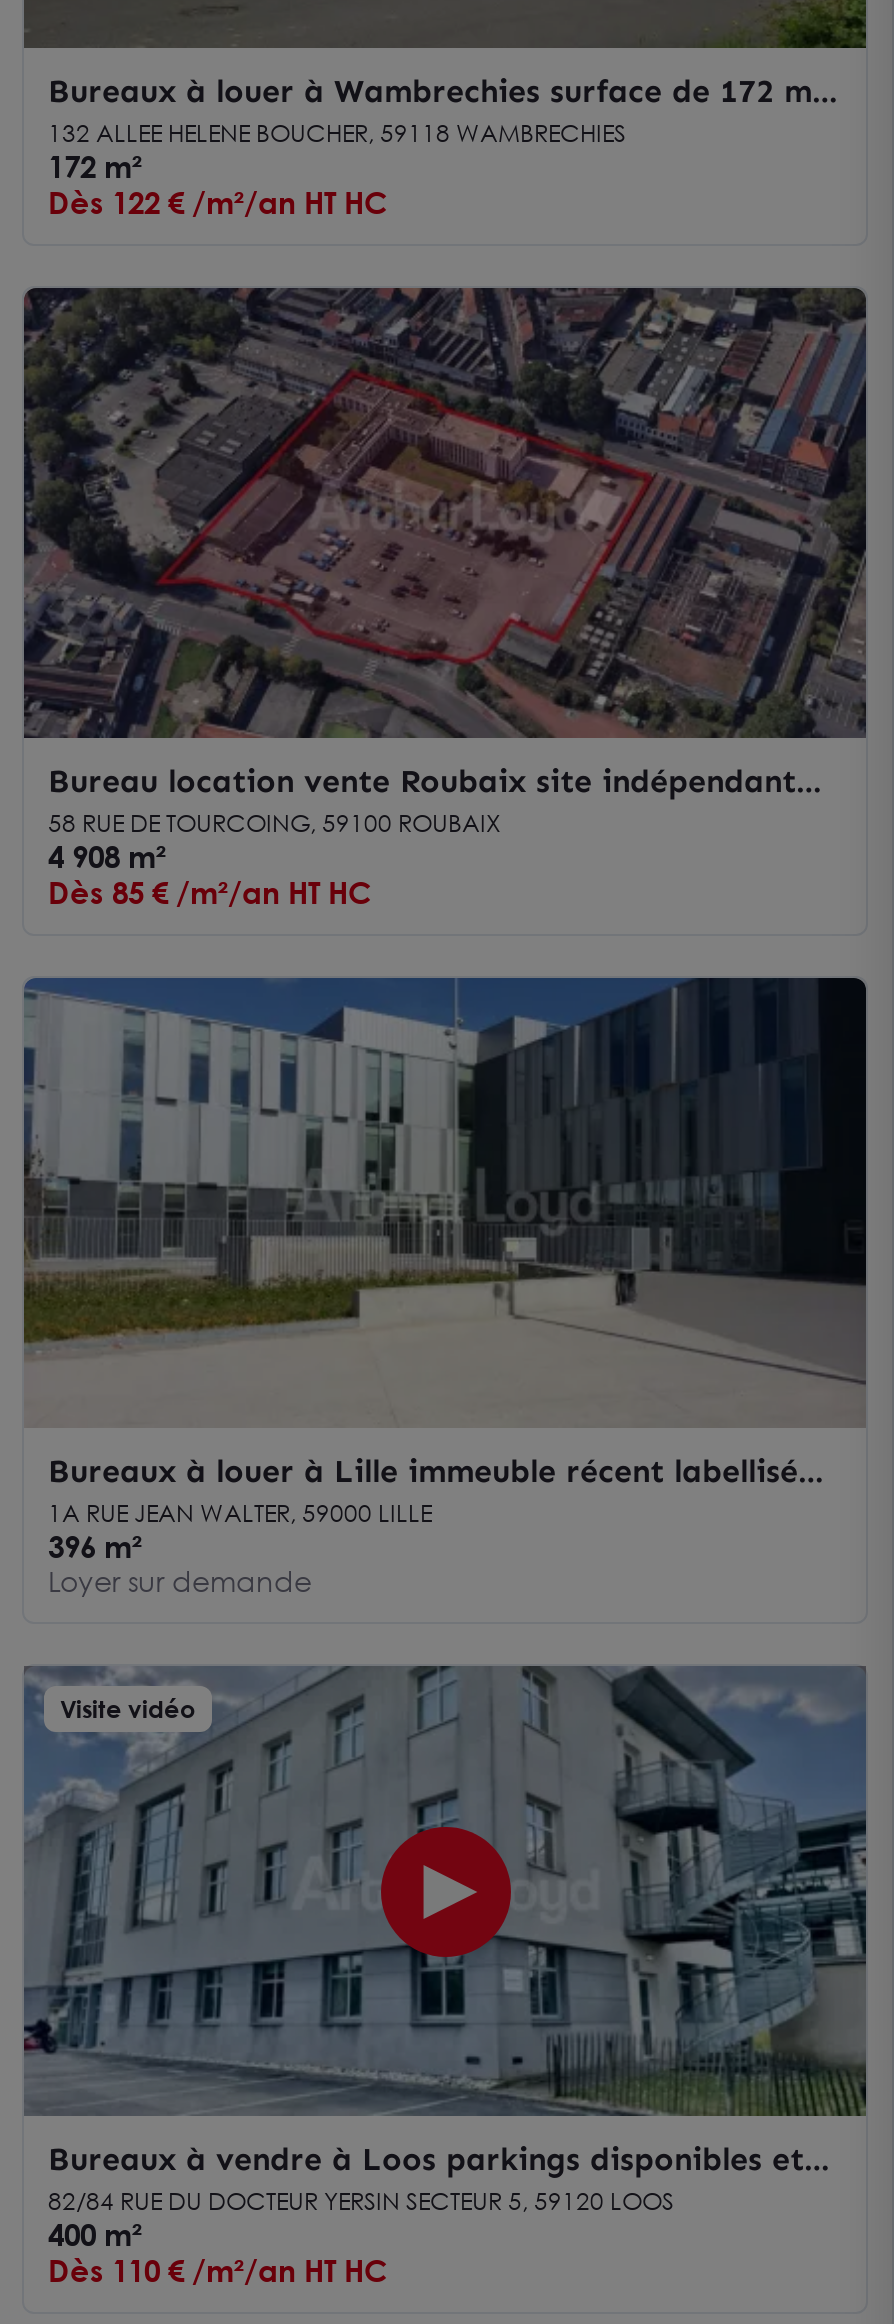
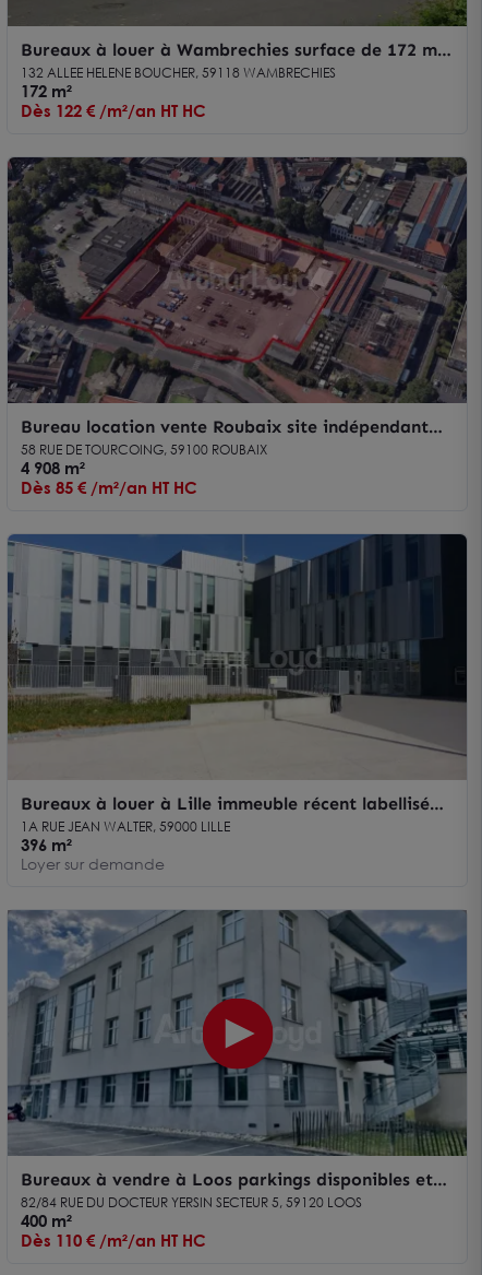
- Visite vidéo
